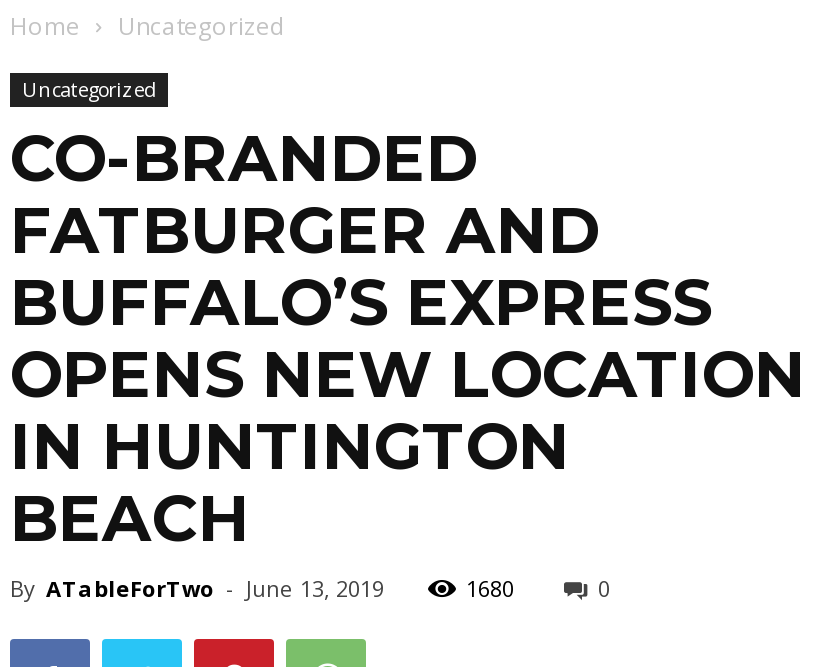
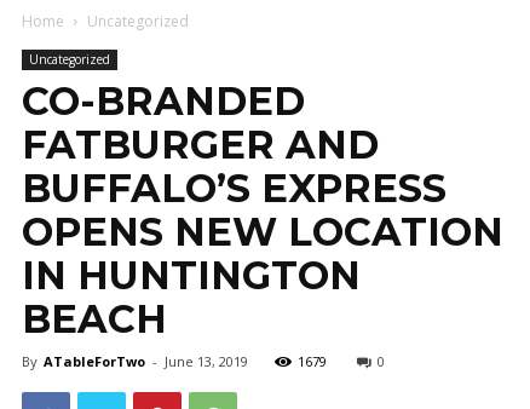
- 1680
+ 1679
